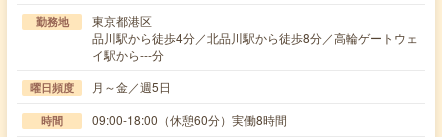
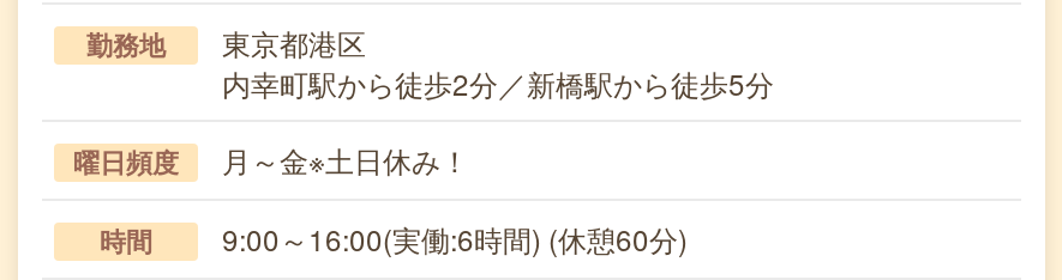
- 品川駅から徒歩4分／北品川駅から徒歩8分／高輪ゲートウェ
- イ駅から---分
+ 内幸町駅から徒歩2分／新橋駅から徒歩5分

- 月～金／週5日
+ 月～金※土日休み！

- 09:00-18:00（休憩60分）実働8時間
+ 9:00～16:00(実働:6時間) (休憩60分)
